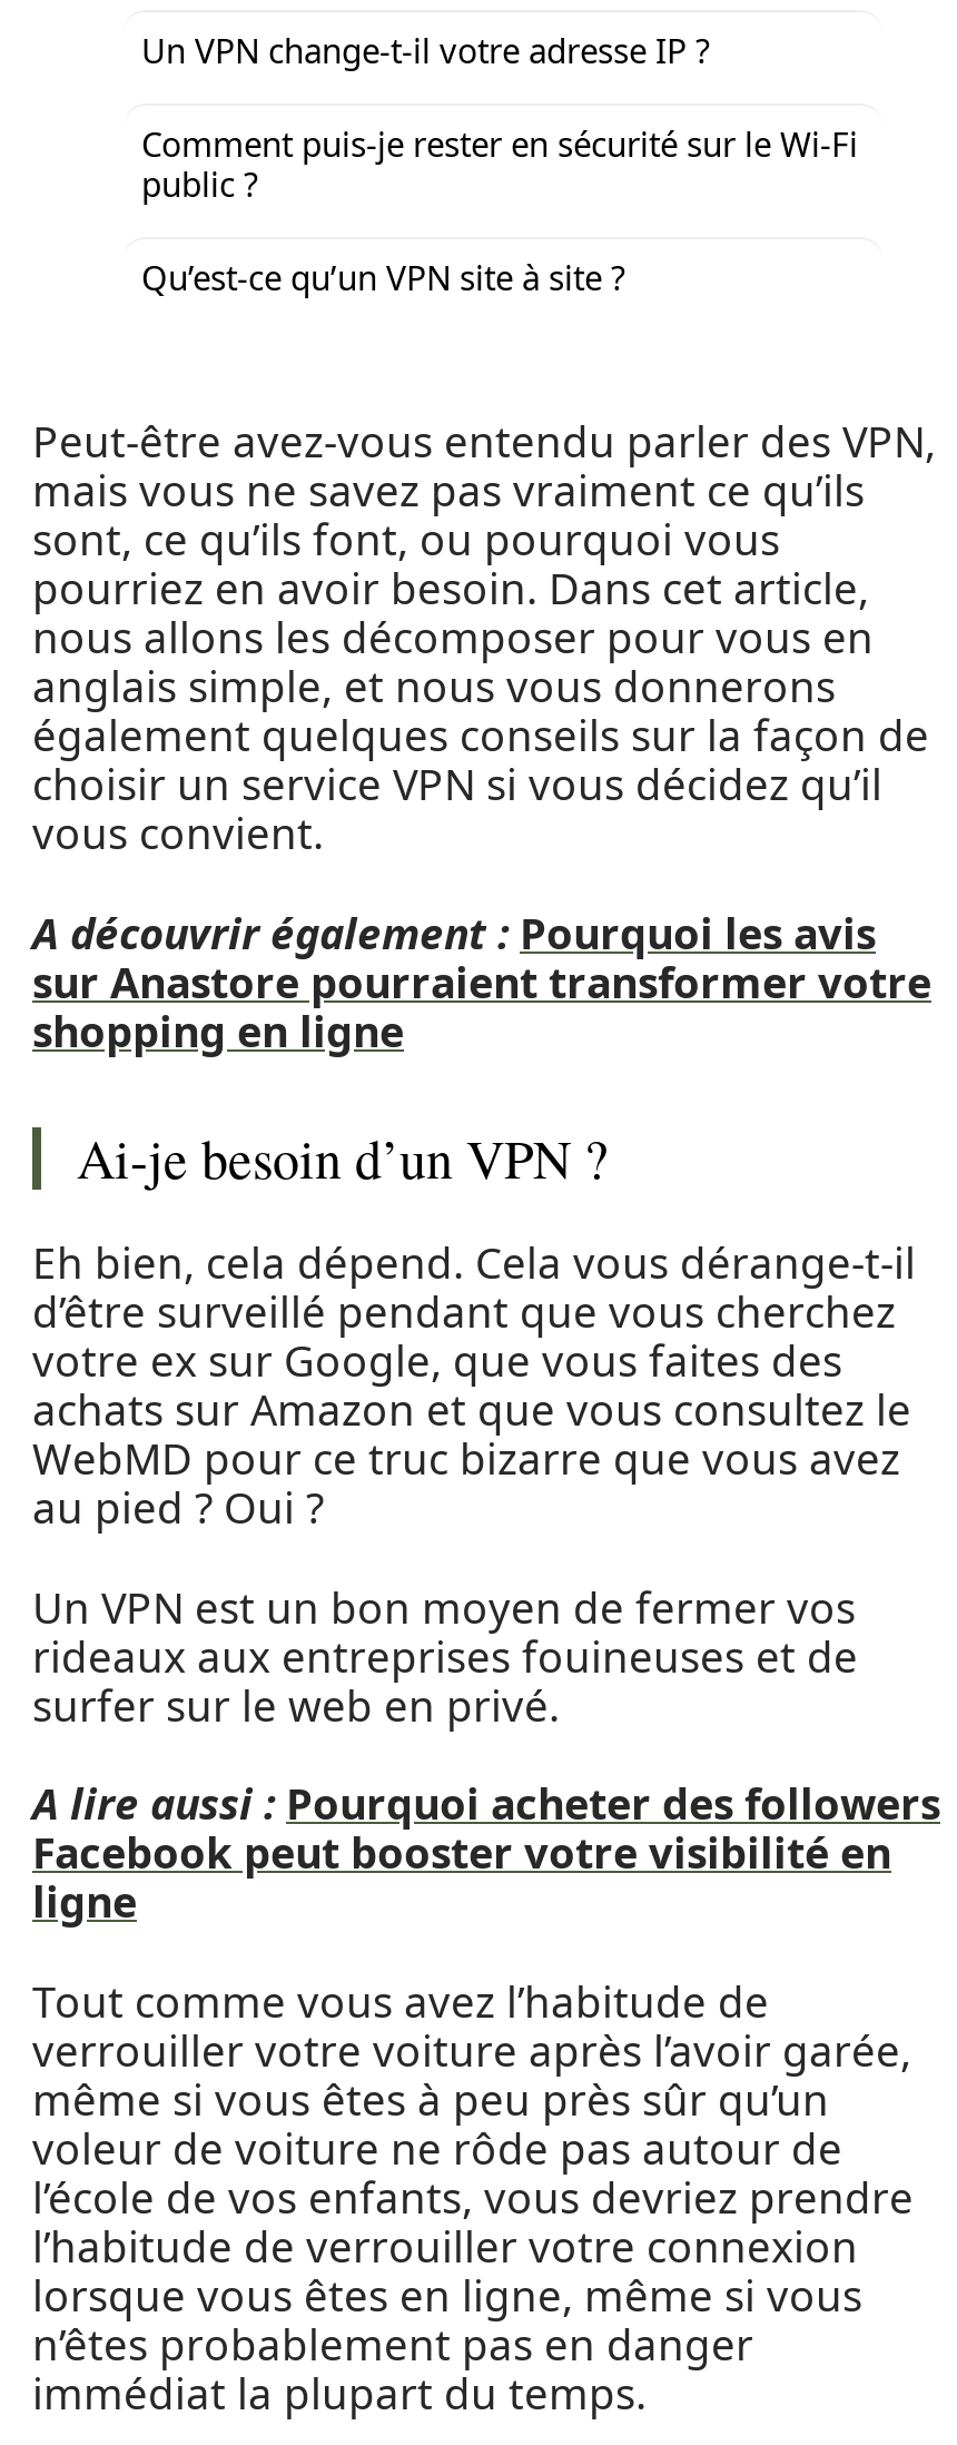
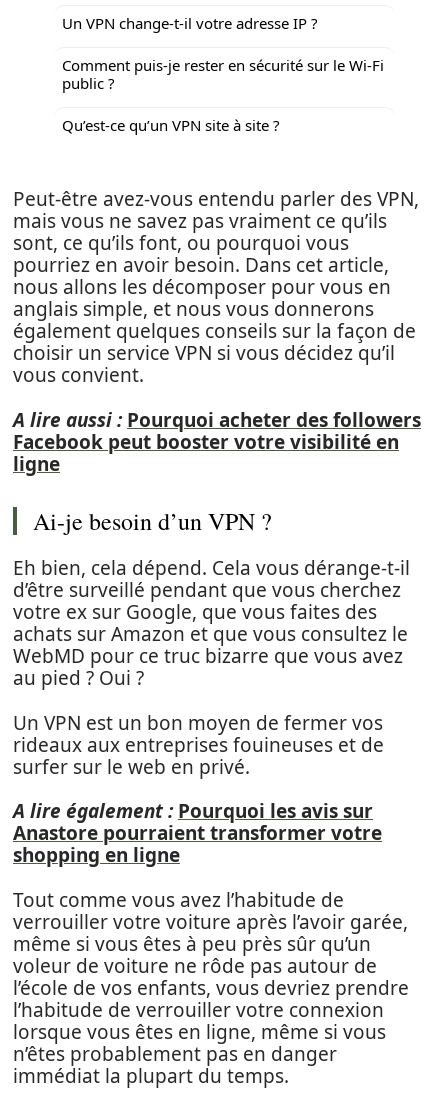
- A découvrir également : Pourquoi les avis
- sur Anastore pourraient transformer votre

moved down: shopping en ligne

+ A lire également : Pourquoi les avis sur
+ Anastore pourraient transformer votre

moved up: A lire aussi : Pourquoi acheter des followers | Facebook peut booster votre visibilité en | ligne
